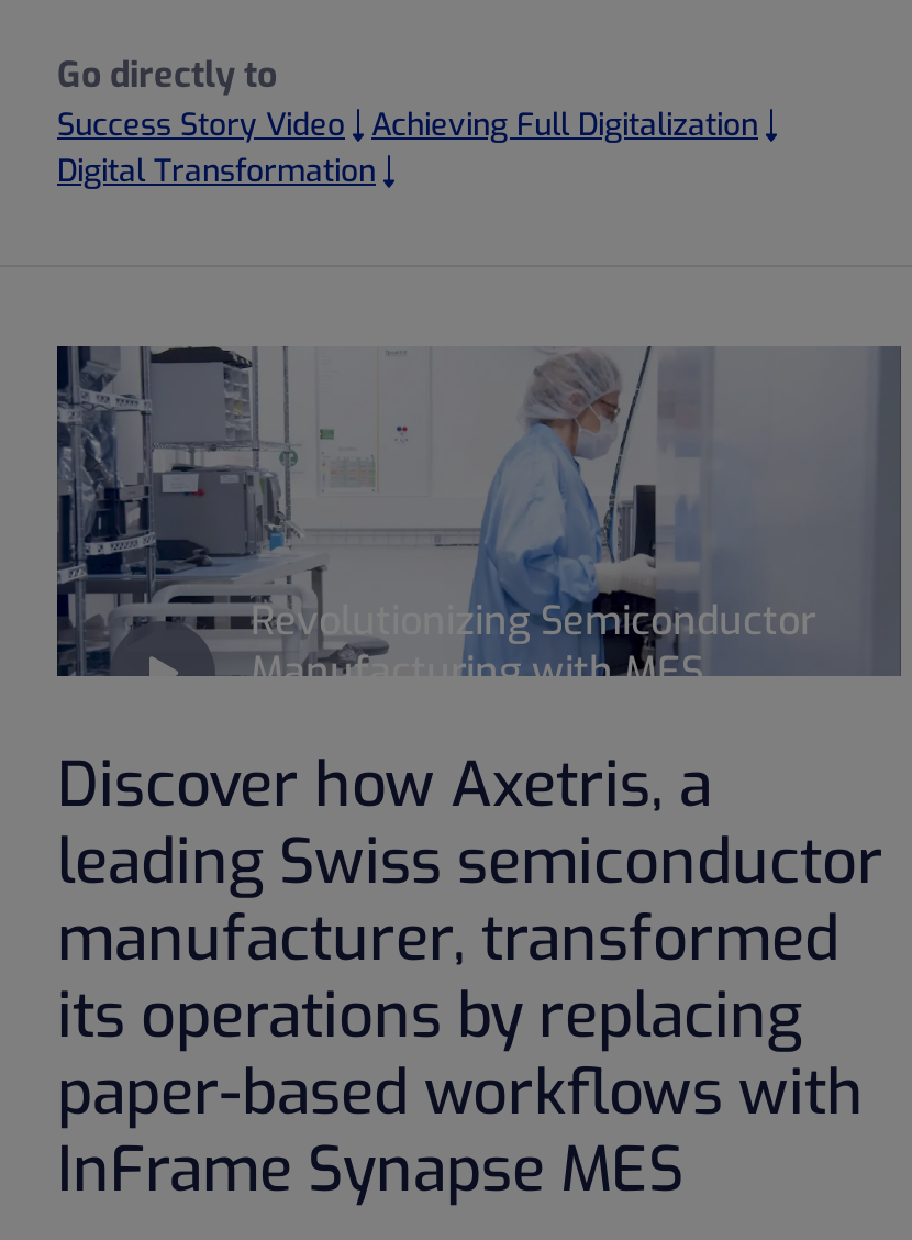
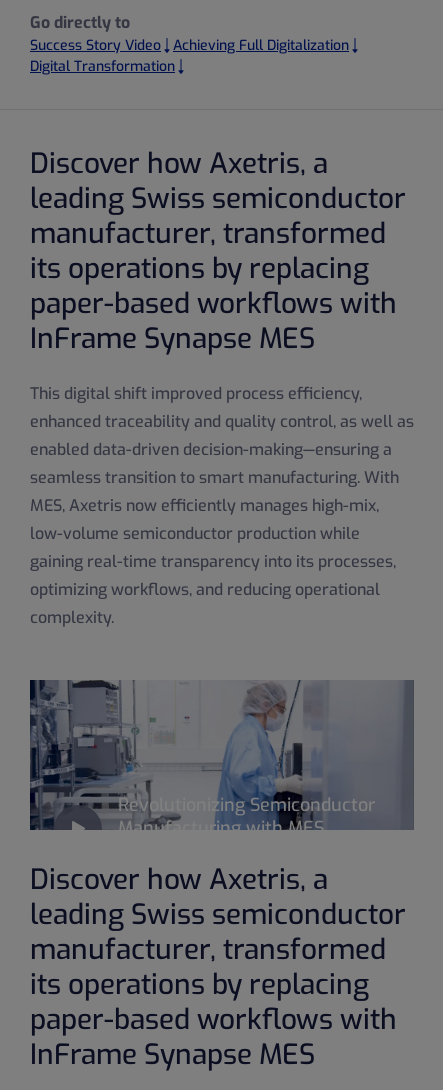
+ Discover how Axetris, a
+ leading Swiss semiconductor
+ manufacturer, transformed
+ its operations by replacing
+ paper-based workflows with
+ InFrame Synapse MES
+ This digital shift improved process efficiency,
+ enhanced traceability and quality control, as well as
+ enabled data-driven decision-making—ensuring a
+ seamless transition to smart manufacturing. With
+ MES, Axetris now efficiently manages high-mix,
+ low-volume semiconductor production while
+ gaining real-time transparency into its processes,
+ optimizing workflows, and reducing operational
+ complexity.
